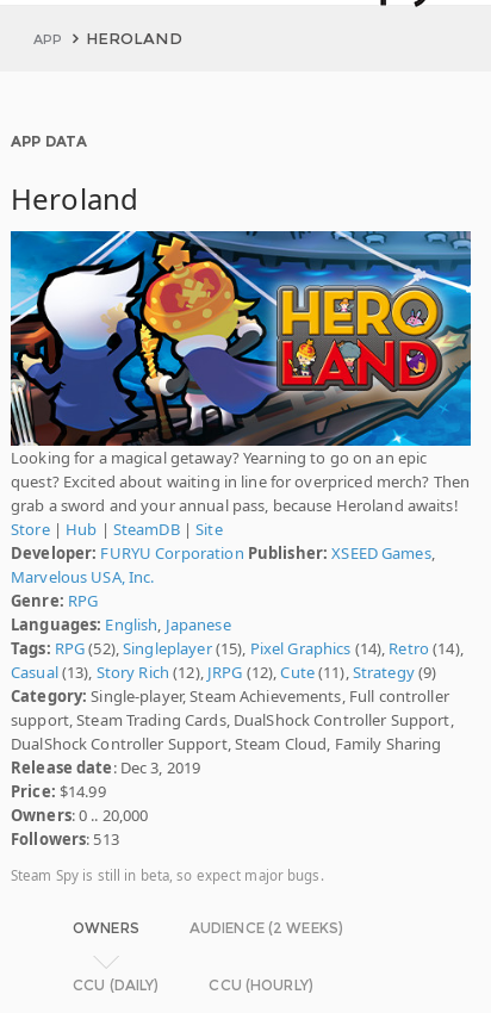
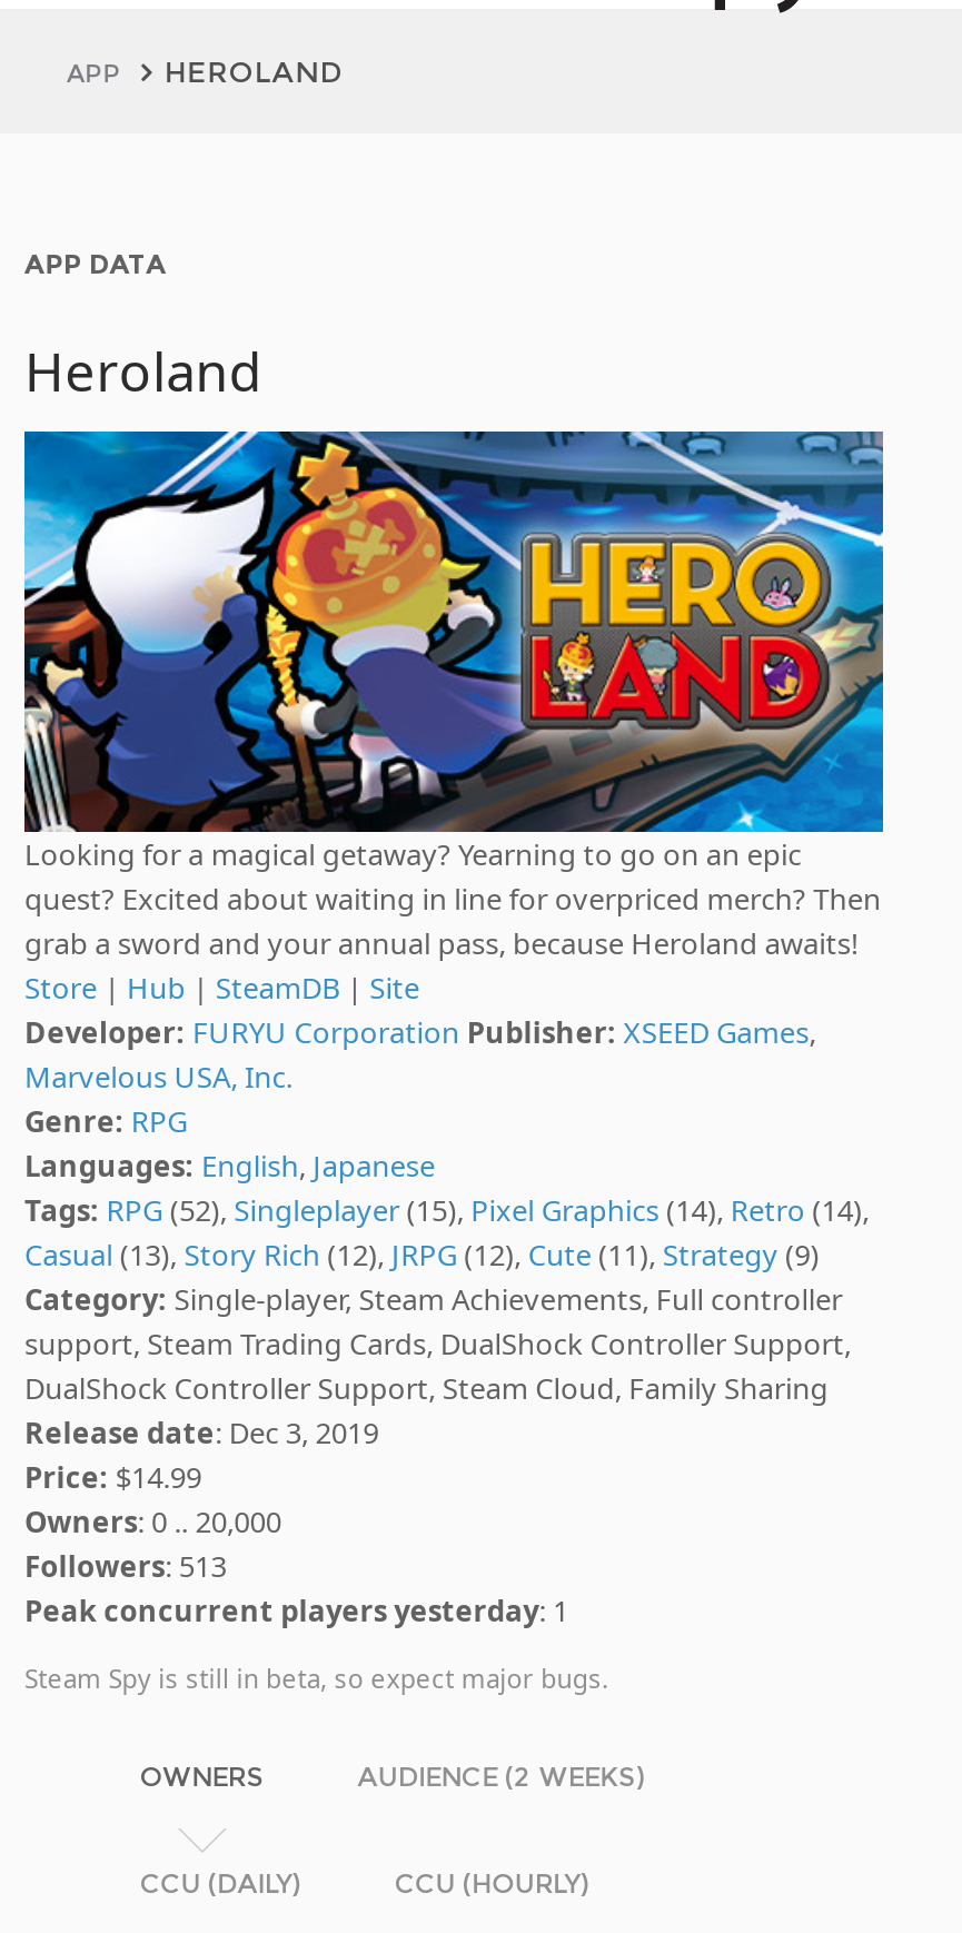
+ Peak concurrent players yesterday: 1
